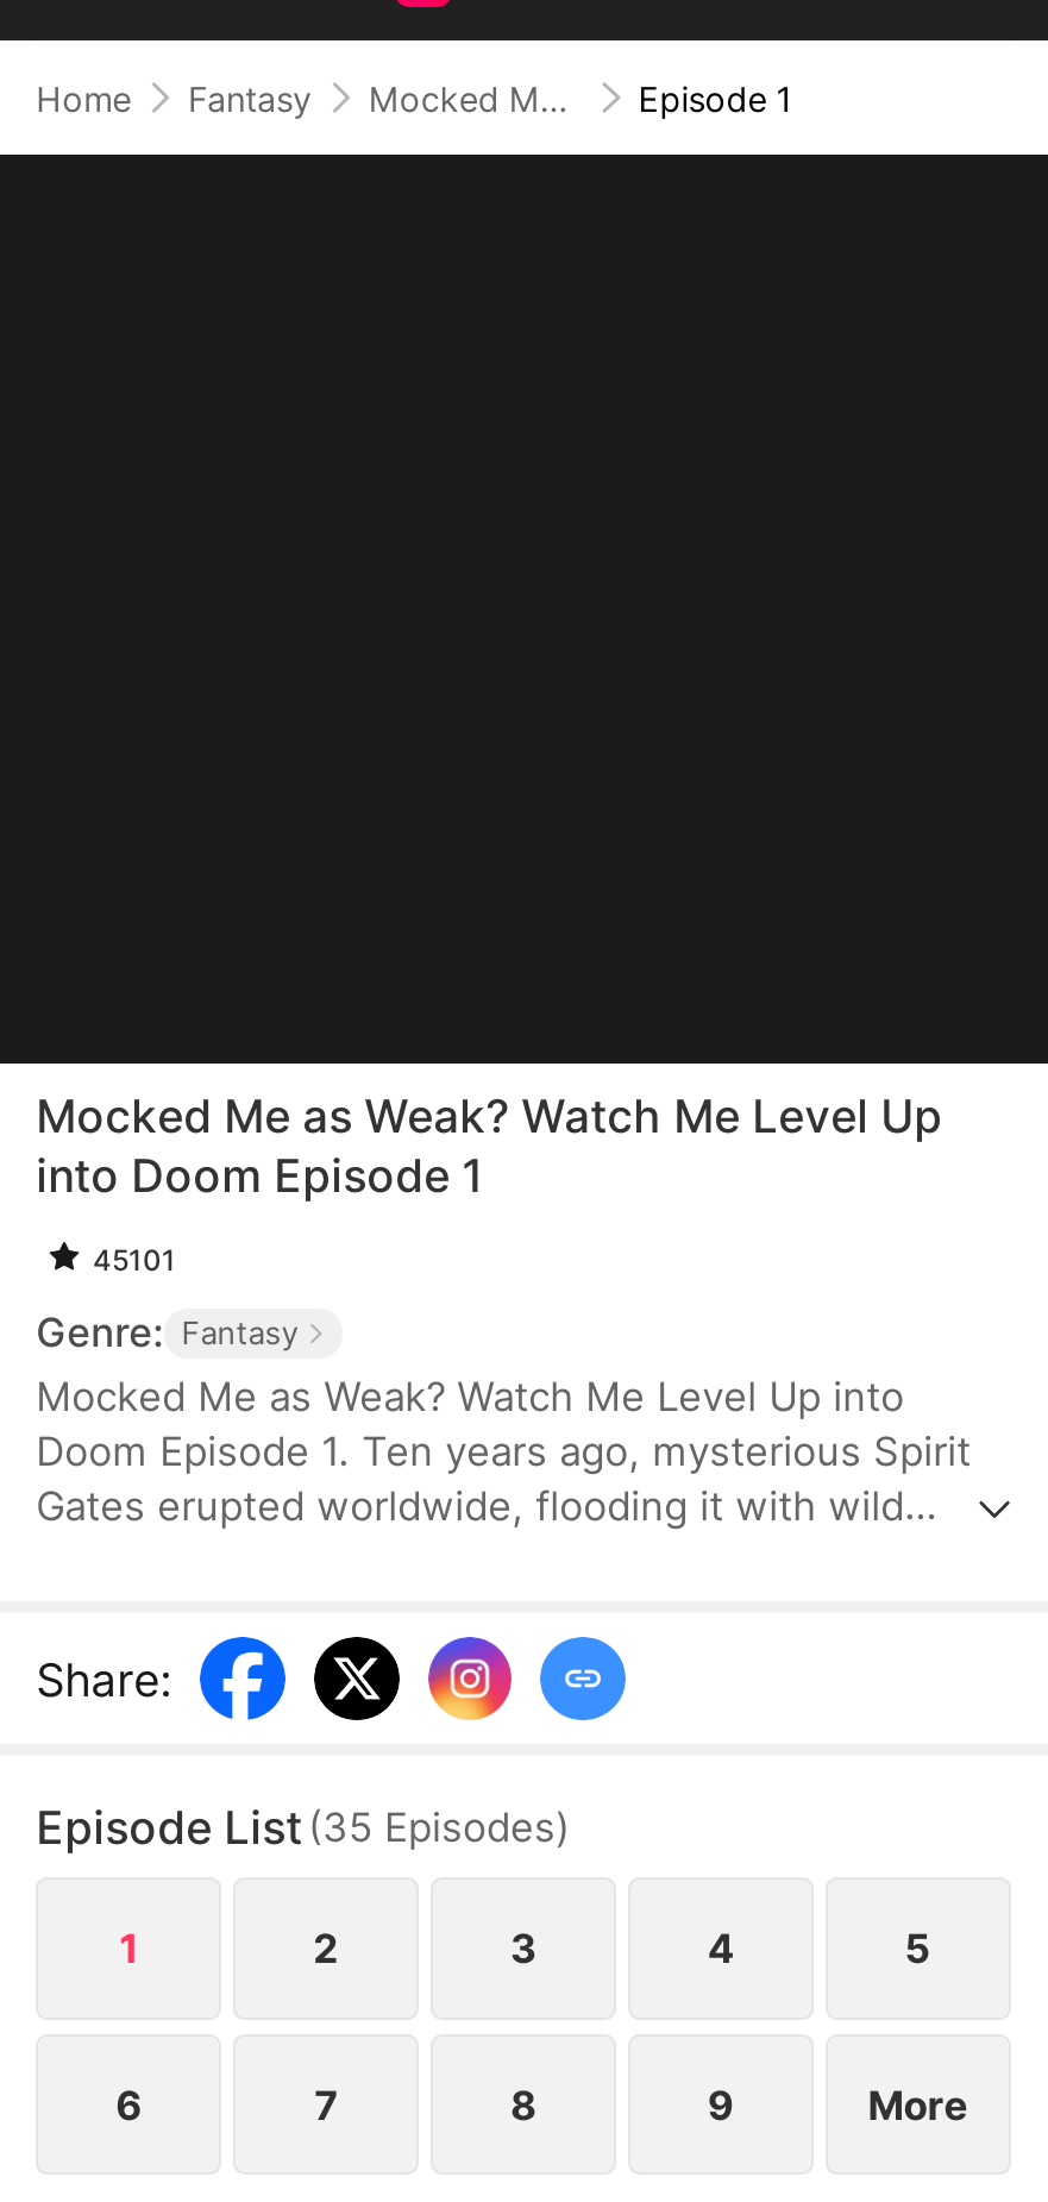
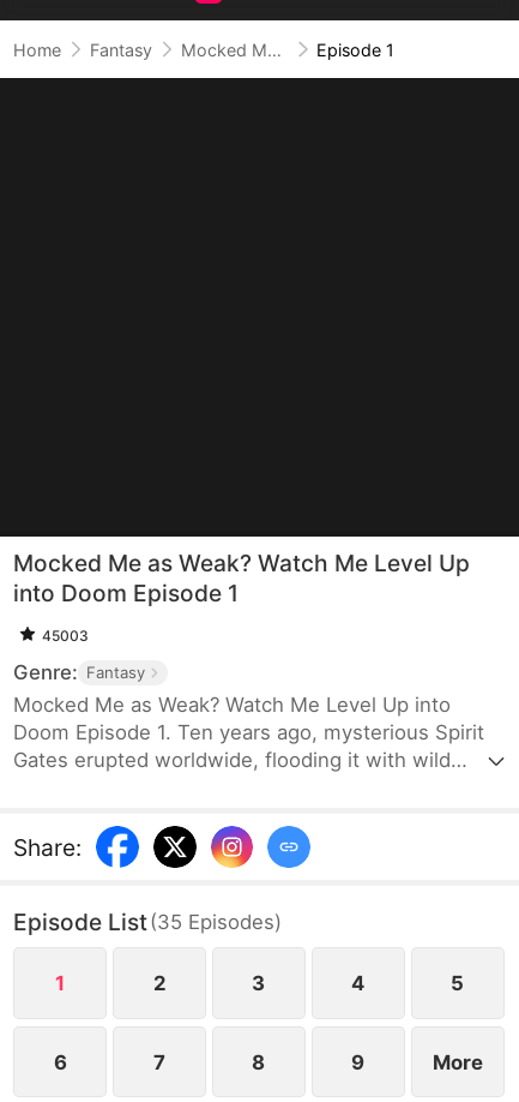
- 45101
+ 45003
